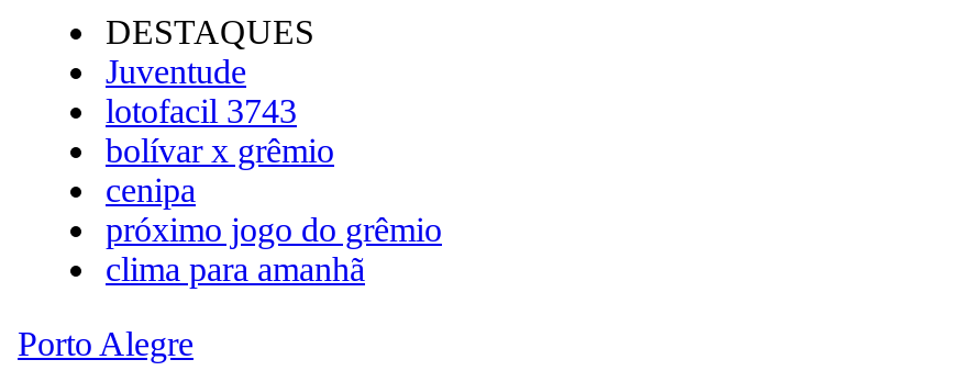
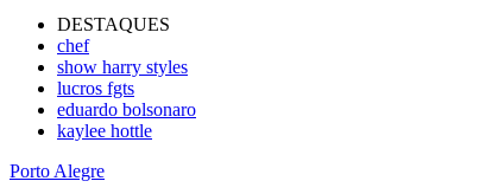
- Juventude
- lotofacil 3743
- bolívar x grêmio
- cenipa
- próximo jogo do grêmio
- clima para amanhã
+ chef
+ show harry styles
+ lucros fgts
+ eduardo bolsonaro
+ kaylee hottle
